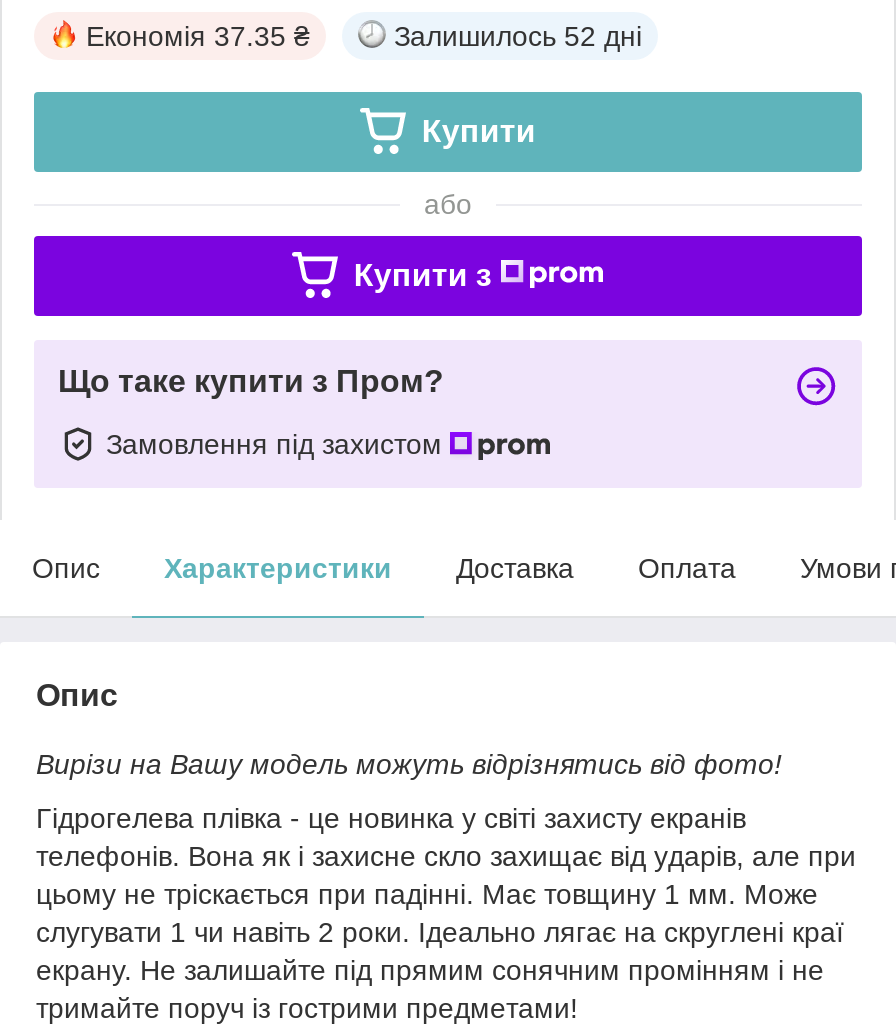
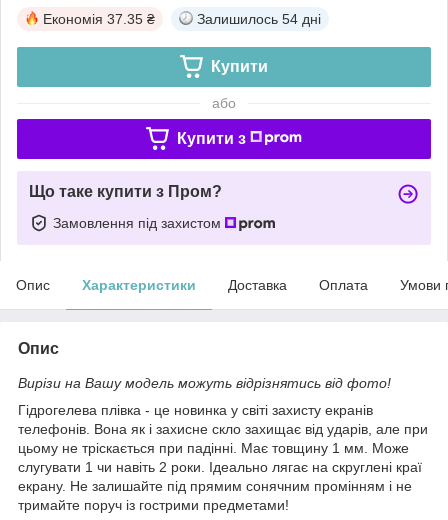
- Залишилось 52 дні
+ Залишилось 54 дні
